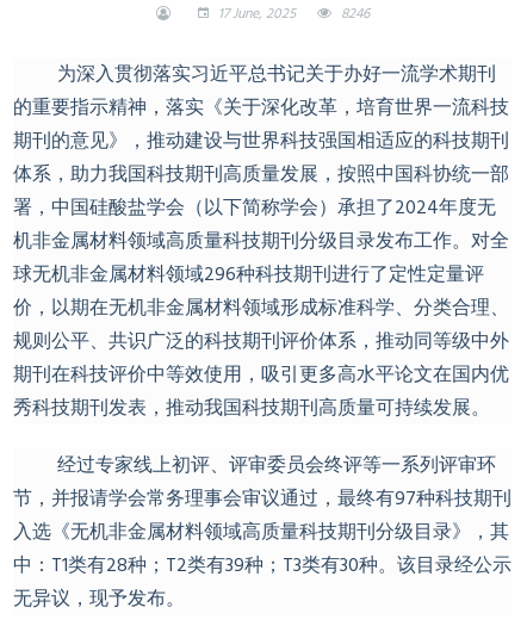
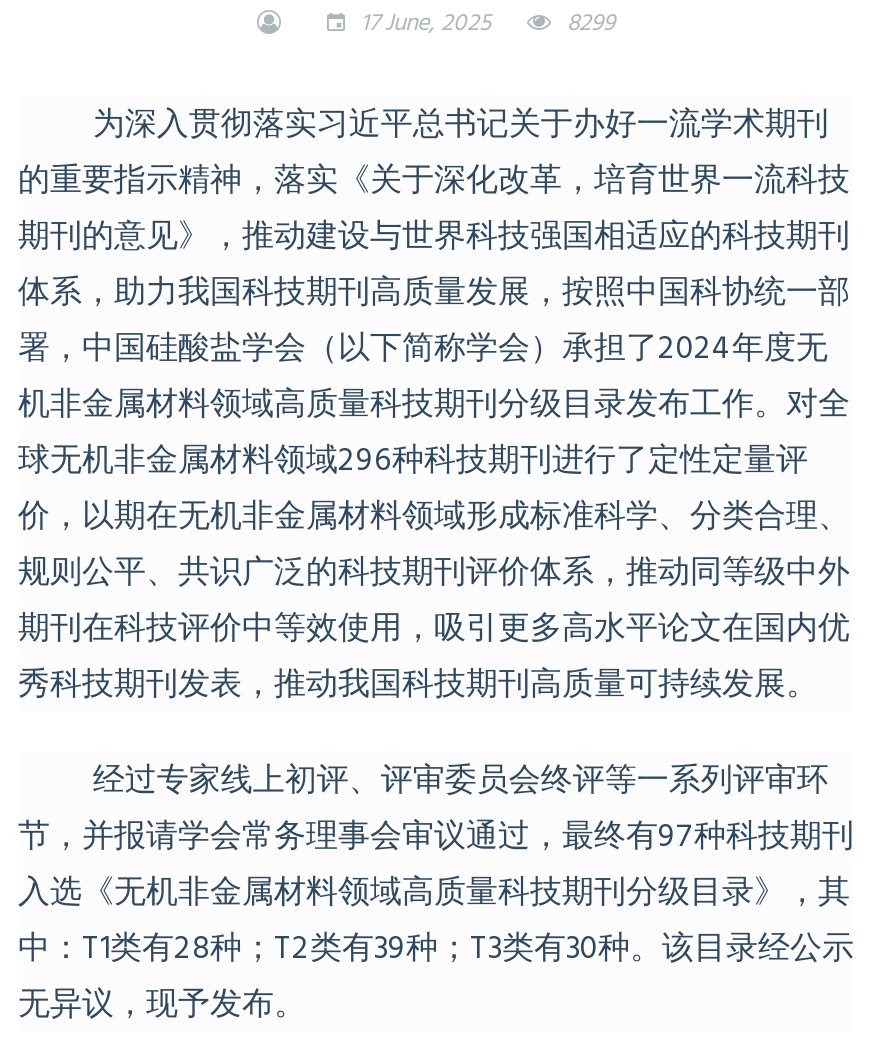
- 17 June, 2025 8246
+ 17 June, 2025 8299
